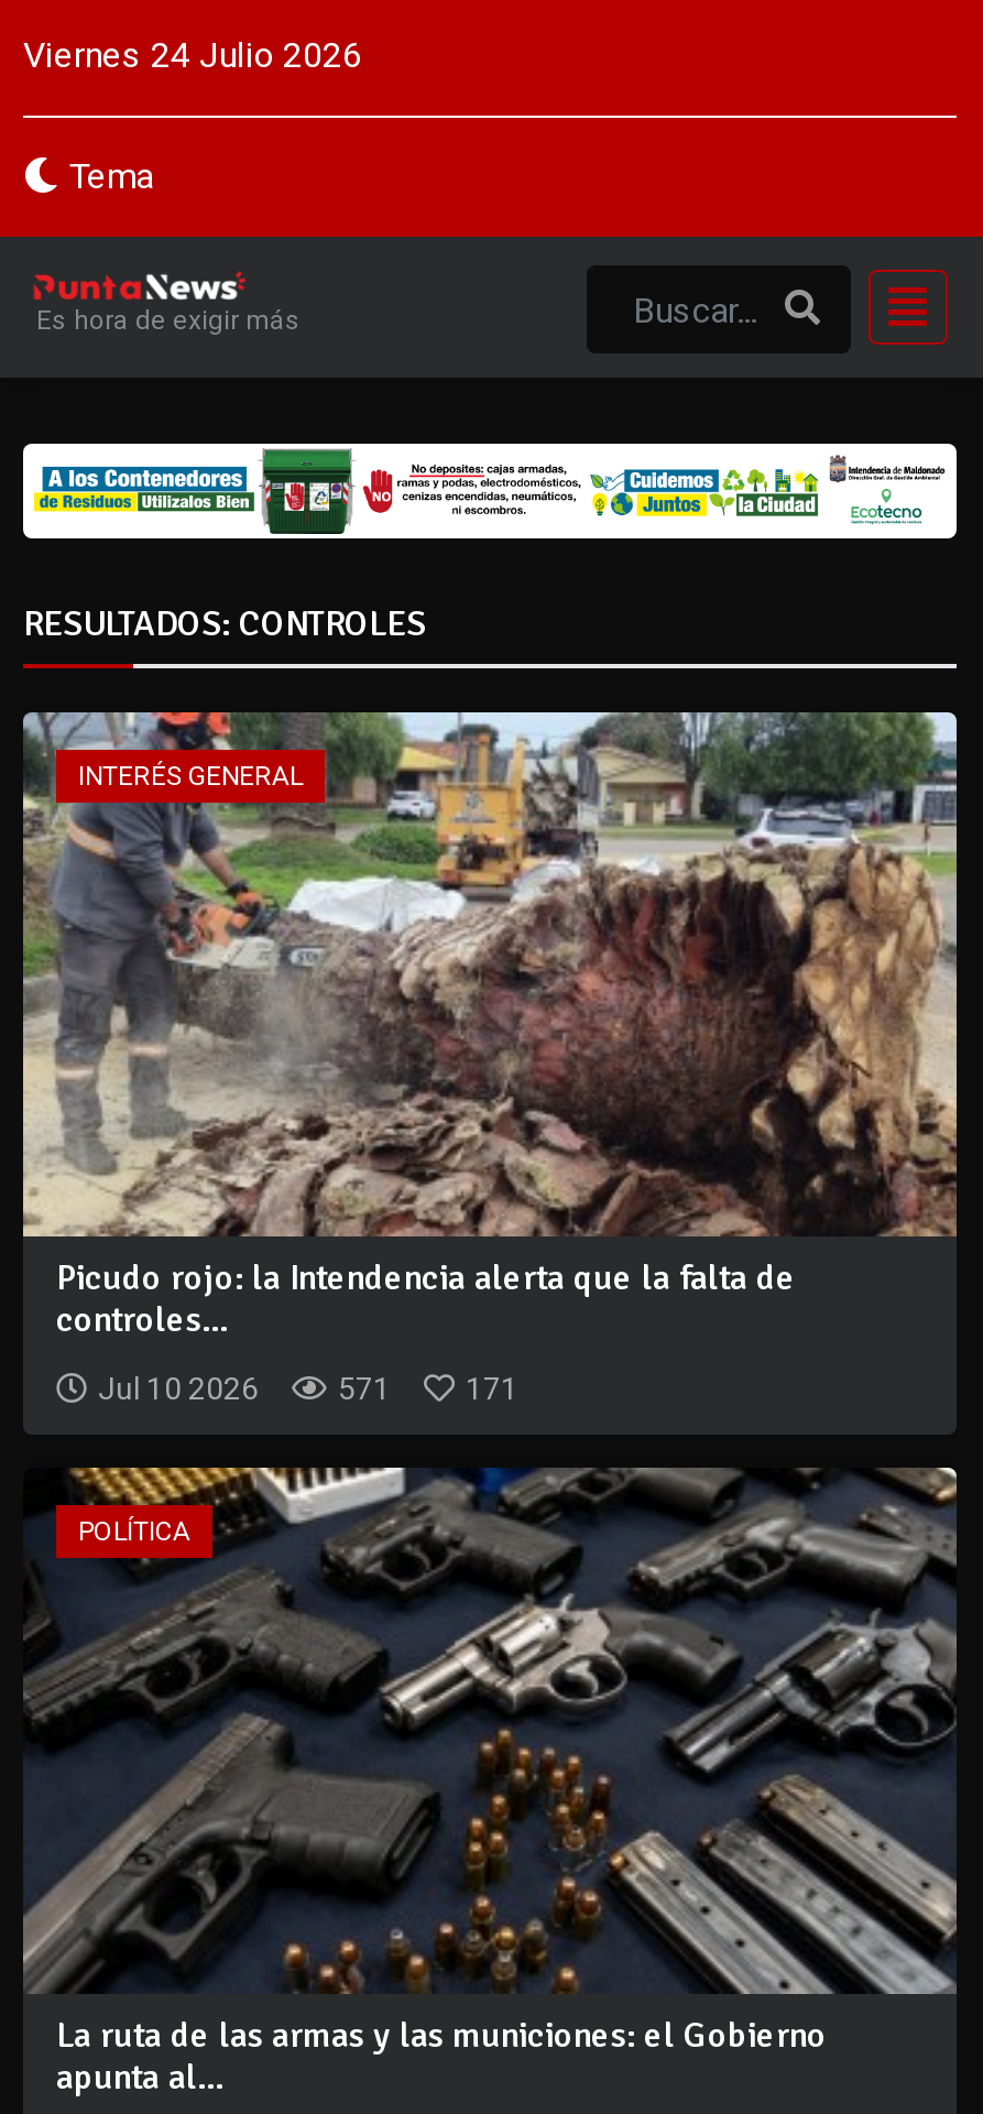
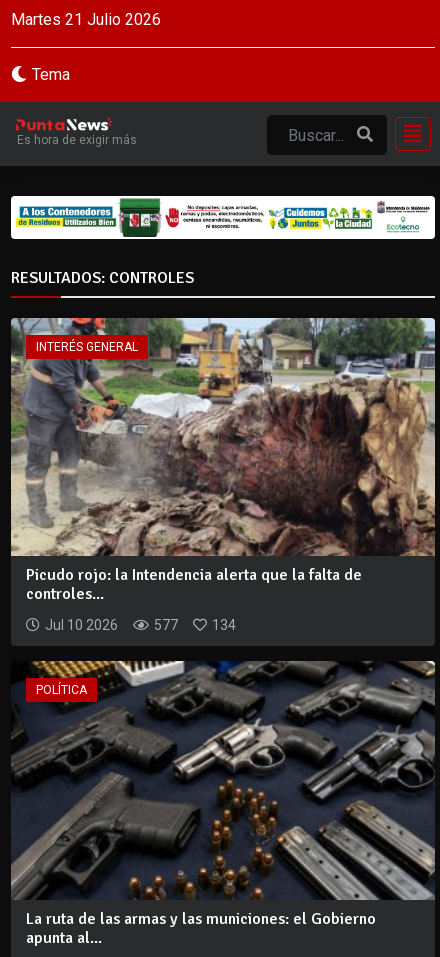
- Viernes 24 Julio 2026
+ Martes 21 Julio 2026

- 571
+ 577

- 171
+ 134
